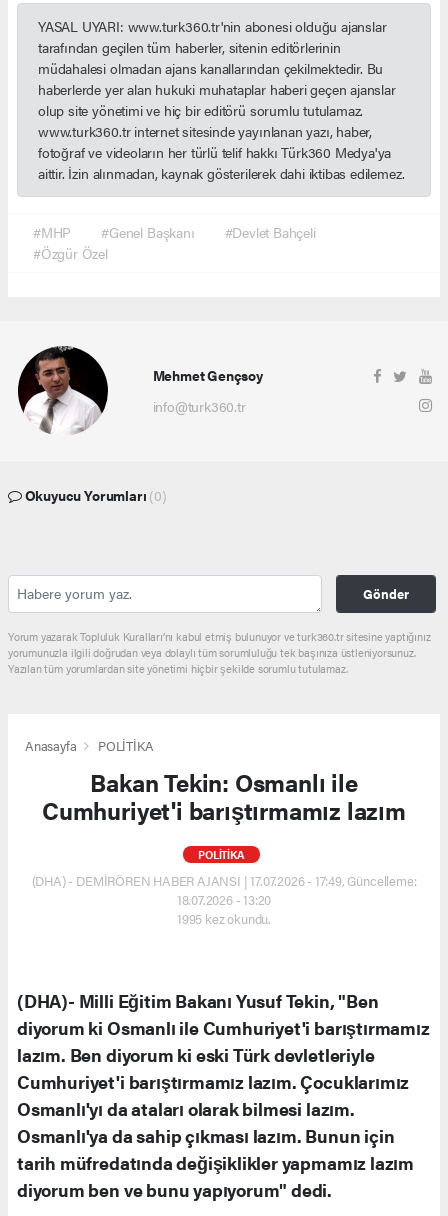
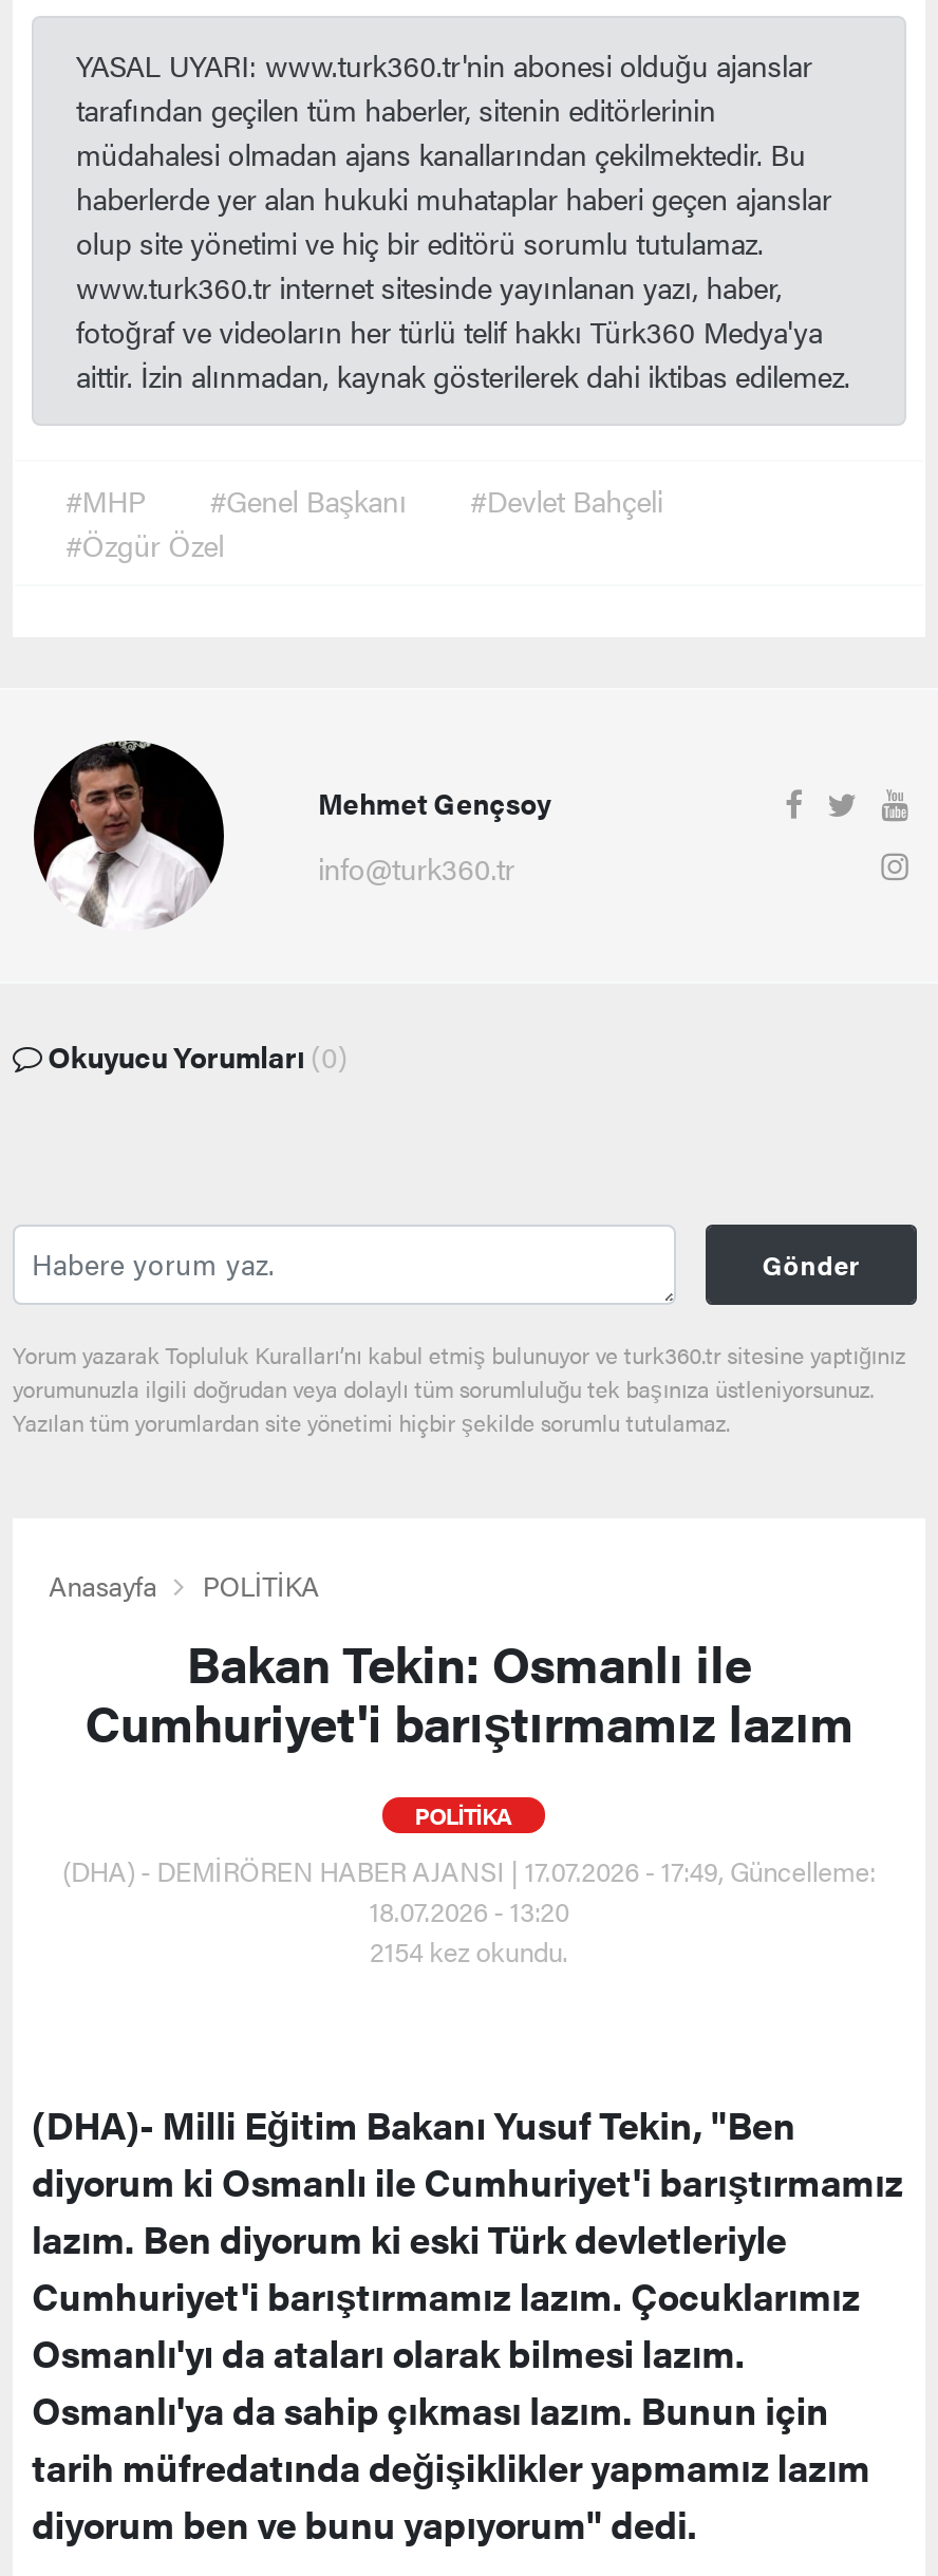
- 1995 kez okundu.
+ 2154 kez okundu.
